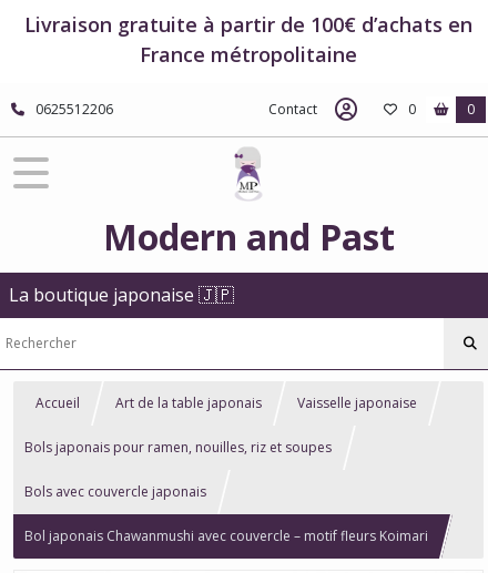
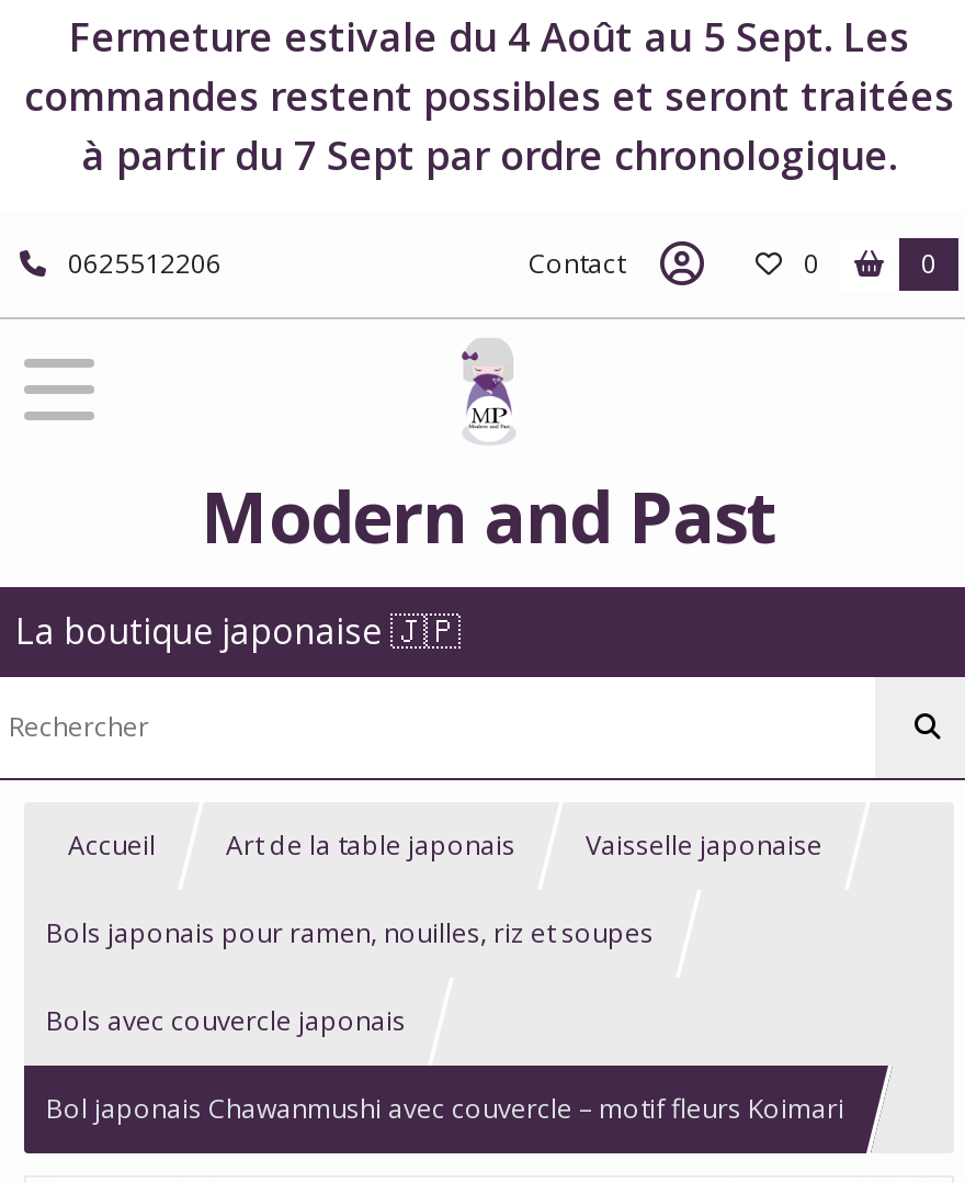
- Livraison gratuite à partir de 100€ d’achats en
- France métropolitaine
+ Fermeture estivale du 4 Août au 5 Sept. Les
+ commandes restent possibles et seront traitées
+ à partir du 7 Sept par ordre chronologique.
